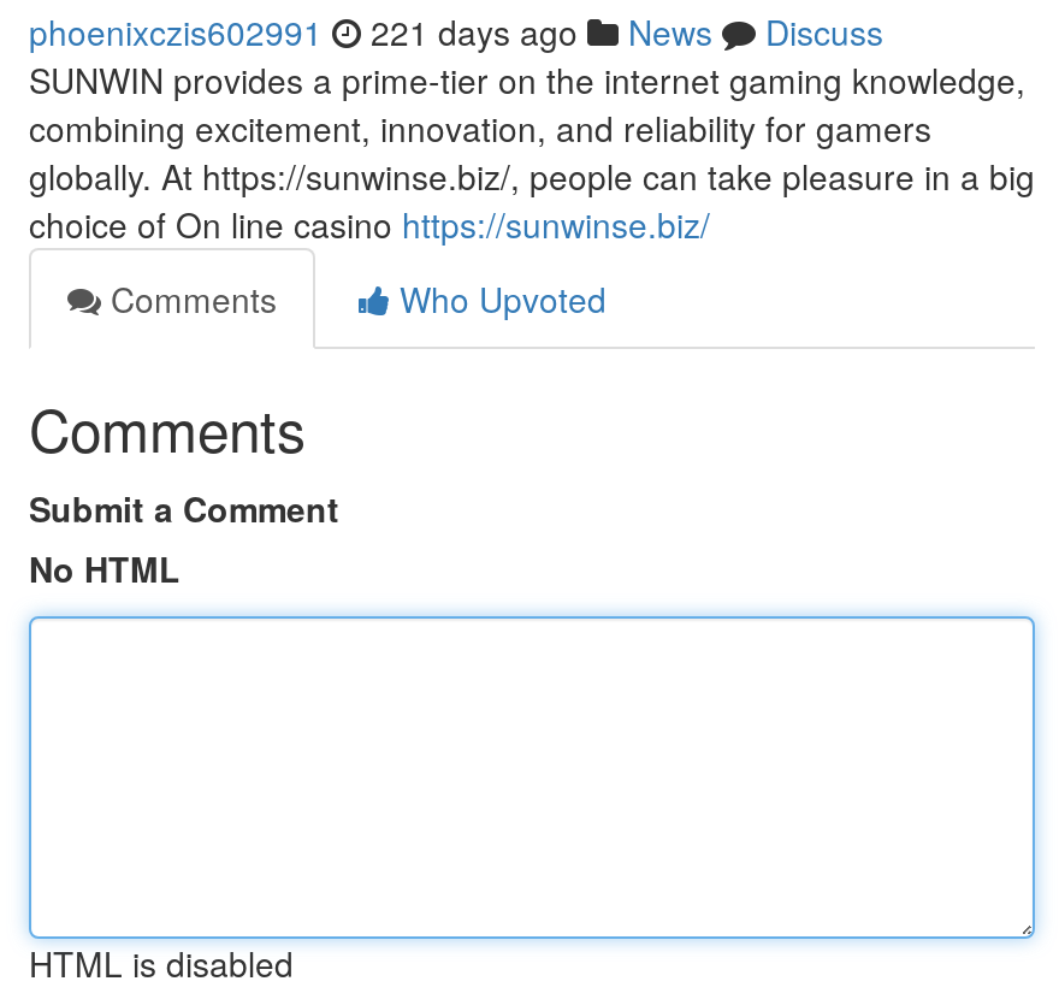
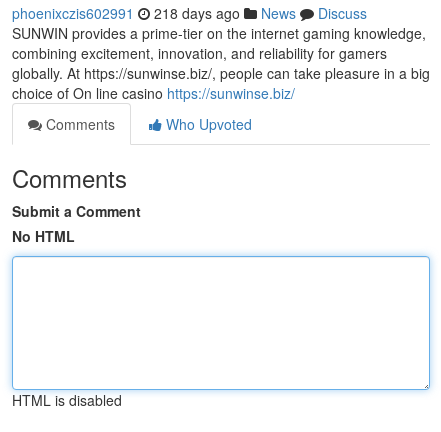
- phoenixczis602991 221 days ago News Discuss
+ phoenixczis602991 218 days ago News Discuss
